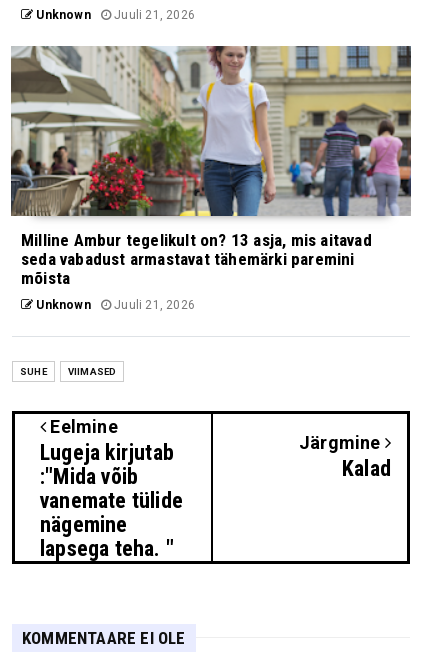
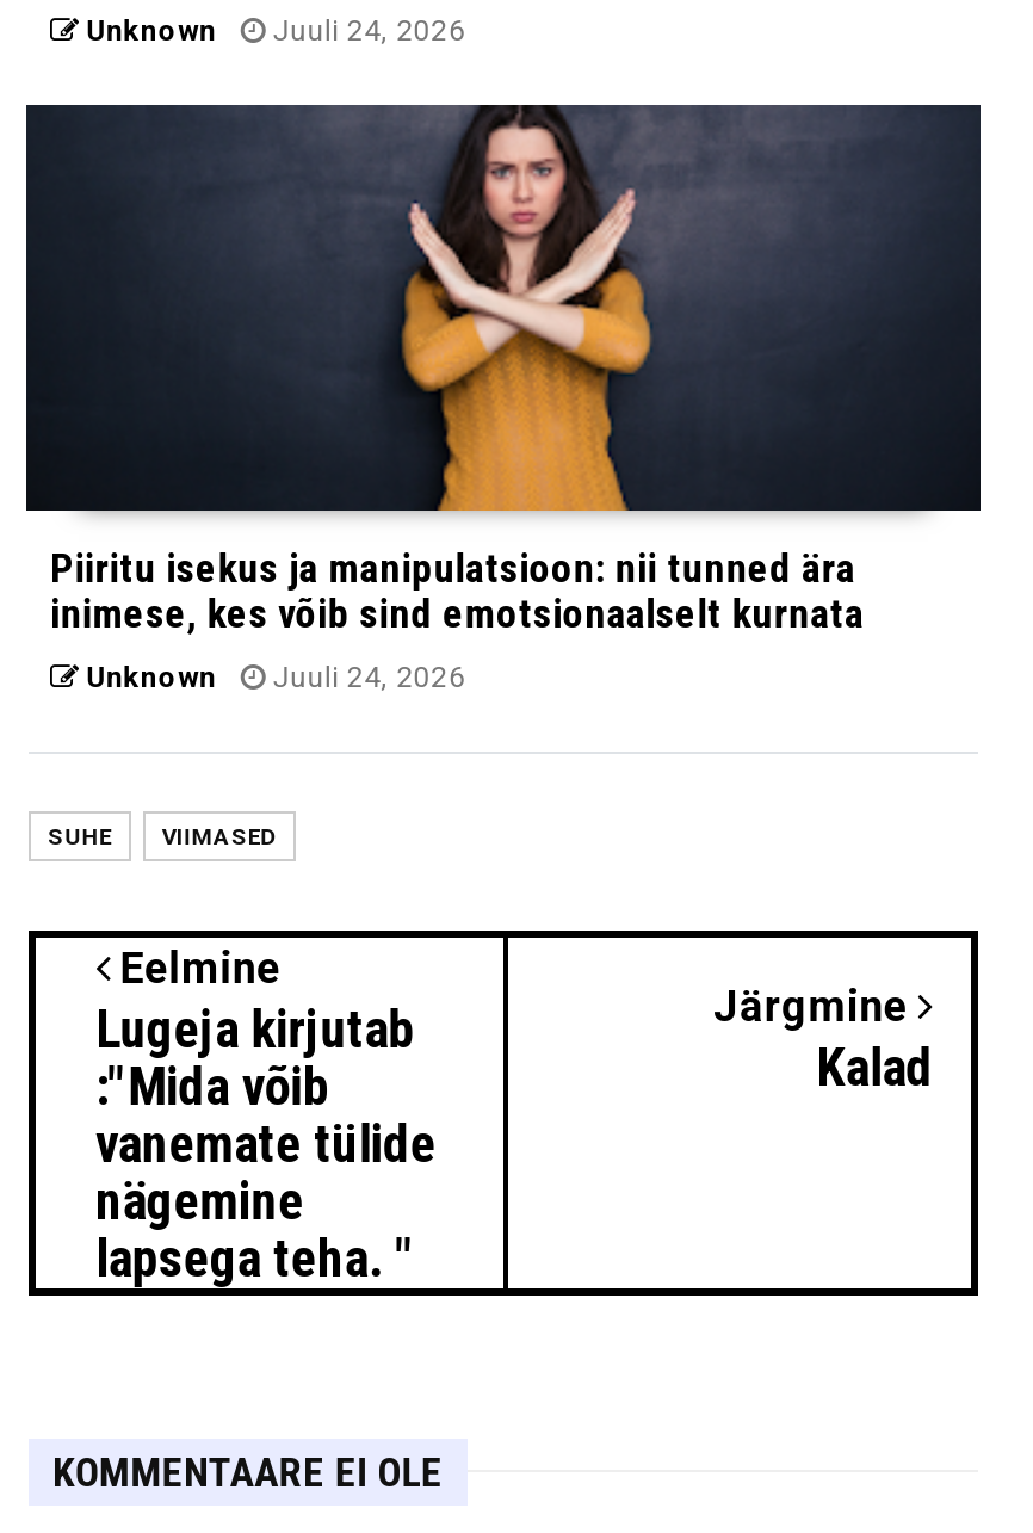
- Unknown Juuli 21, 2026
+ Unknown Juuli 24, 2026

- [image]
- Milline Ambur tegelikult on? 13 asja, mis aitavad
- seda vabadust armastavat tähemärki paremini
- mõista
+ [image]
+ Piiritu isekus ja manipulatsioon: nii tunned ära
+ inimese, kes võib sind emotsionaalselt kurnata

- Unknown Juuli 21, 2026
+ Unknown Juuli 24, 2026
